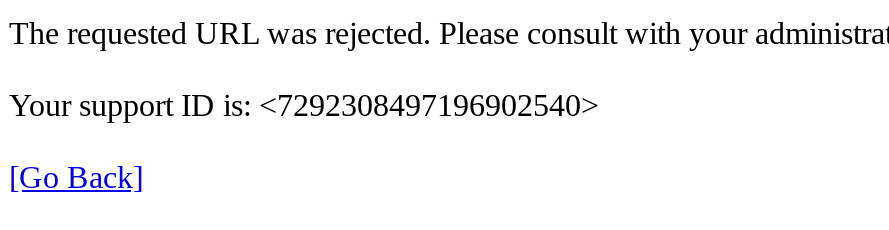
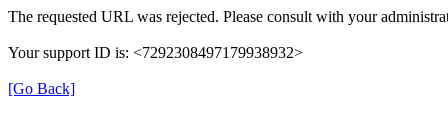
- Your support ID is: <7292308497196902540>
+ Your support ID is: <7292308497179938932>
